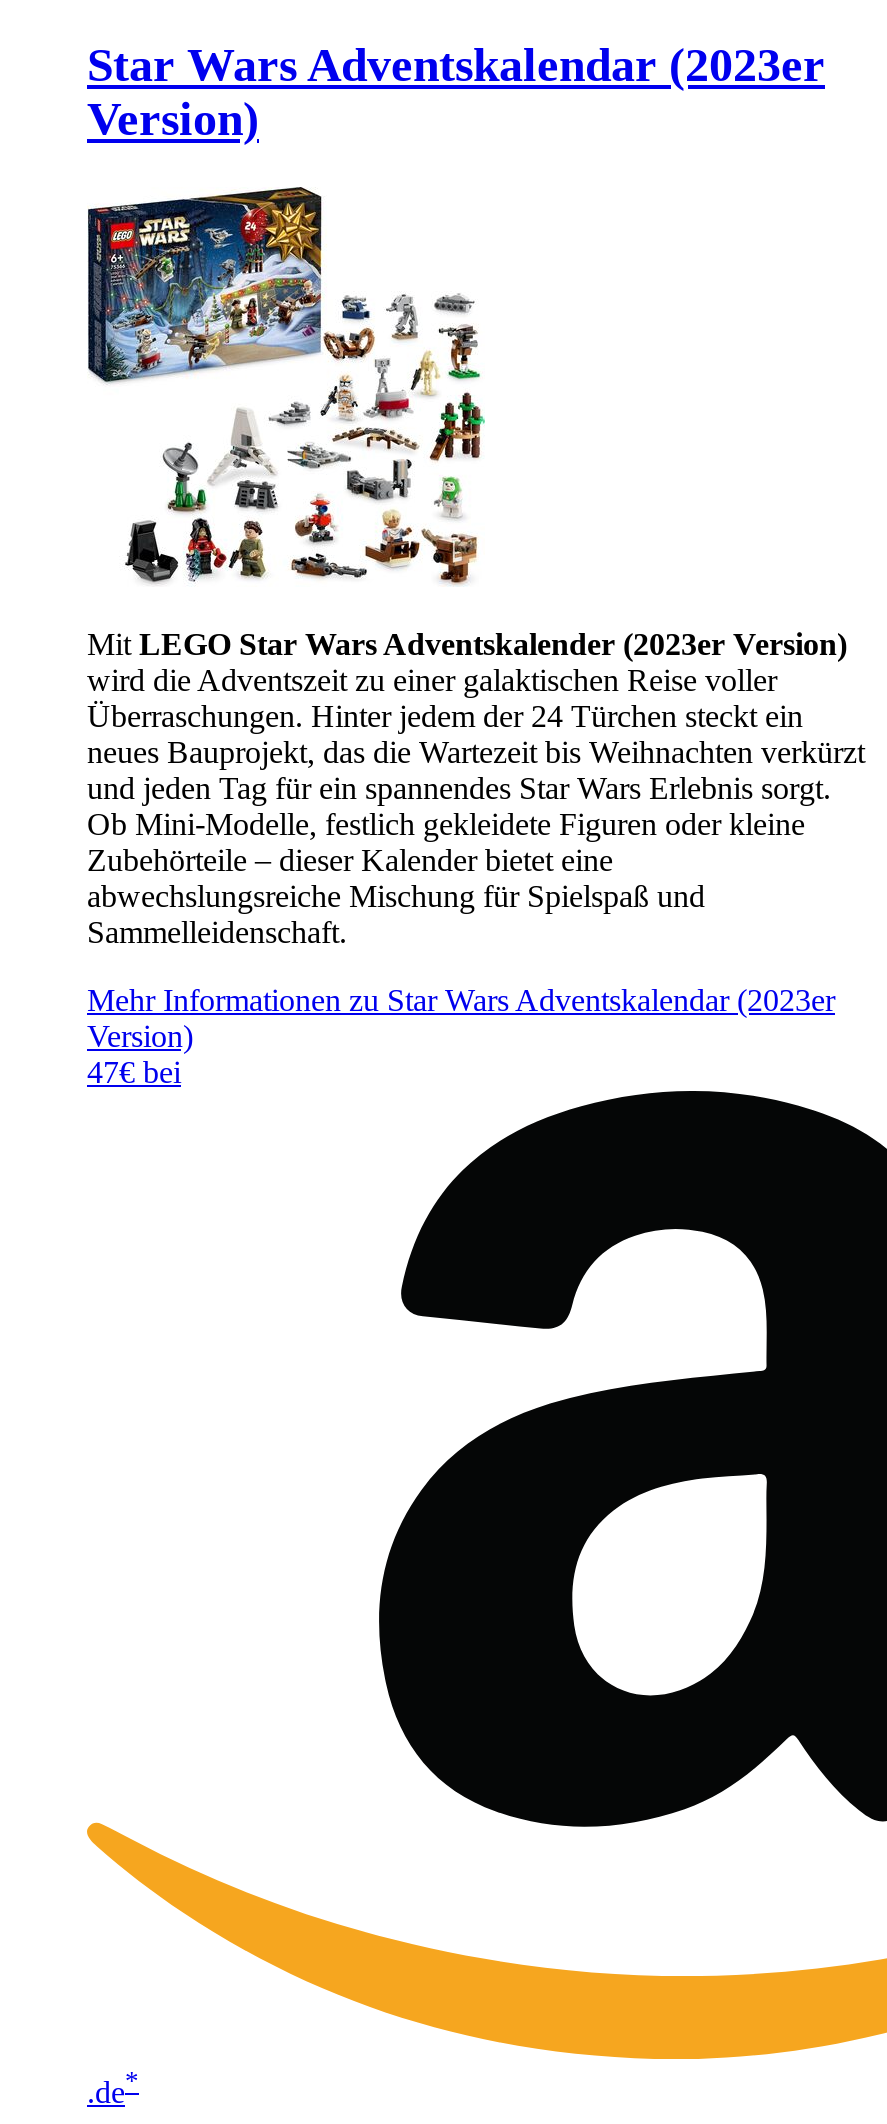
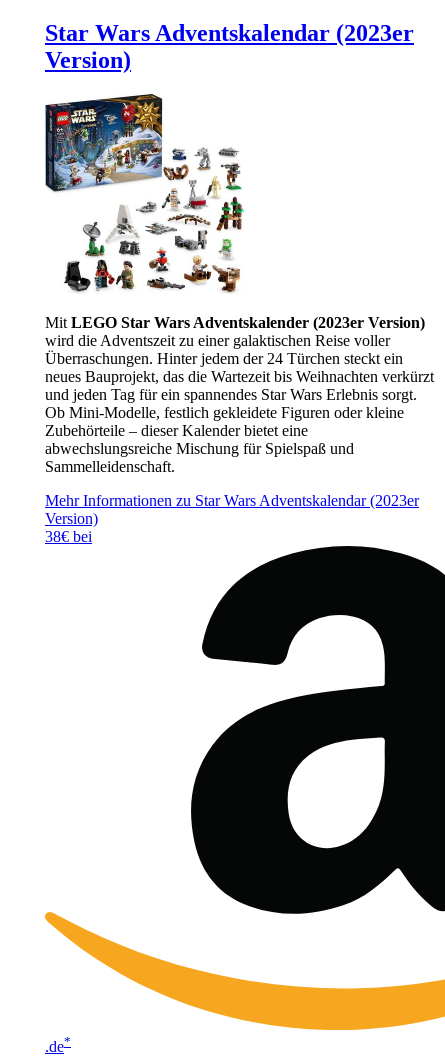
- 47€ bei
+ 38€ bei
